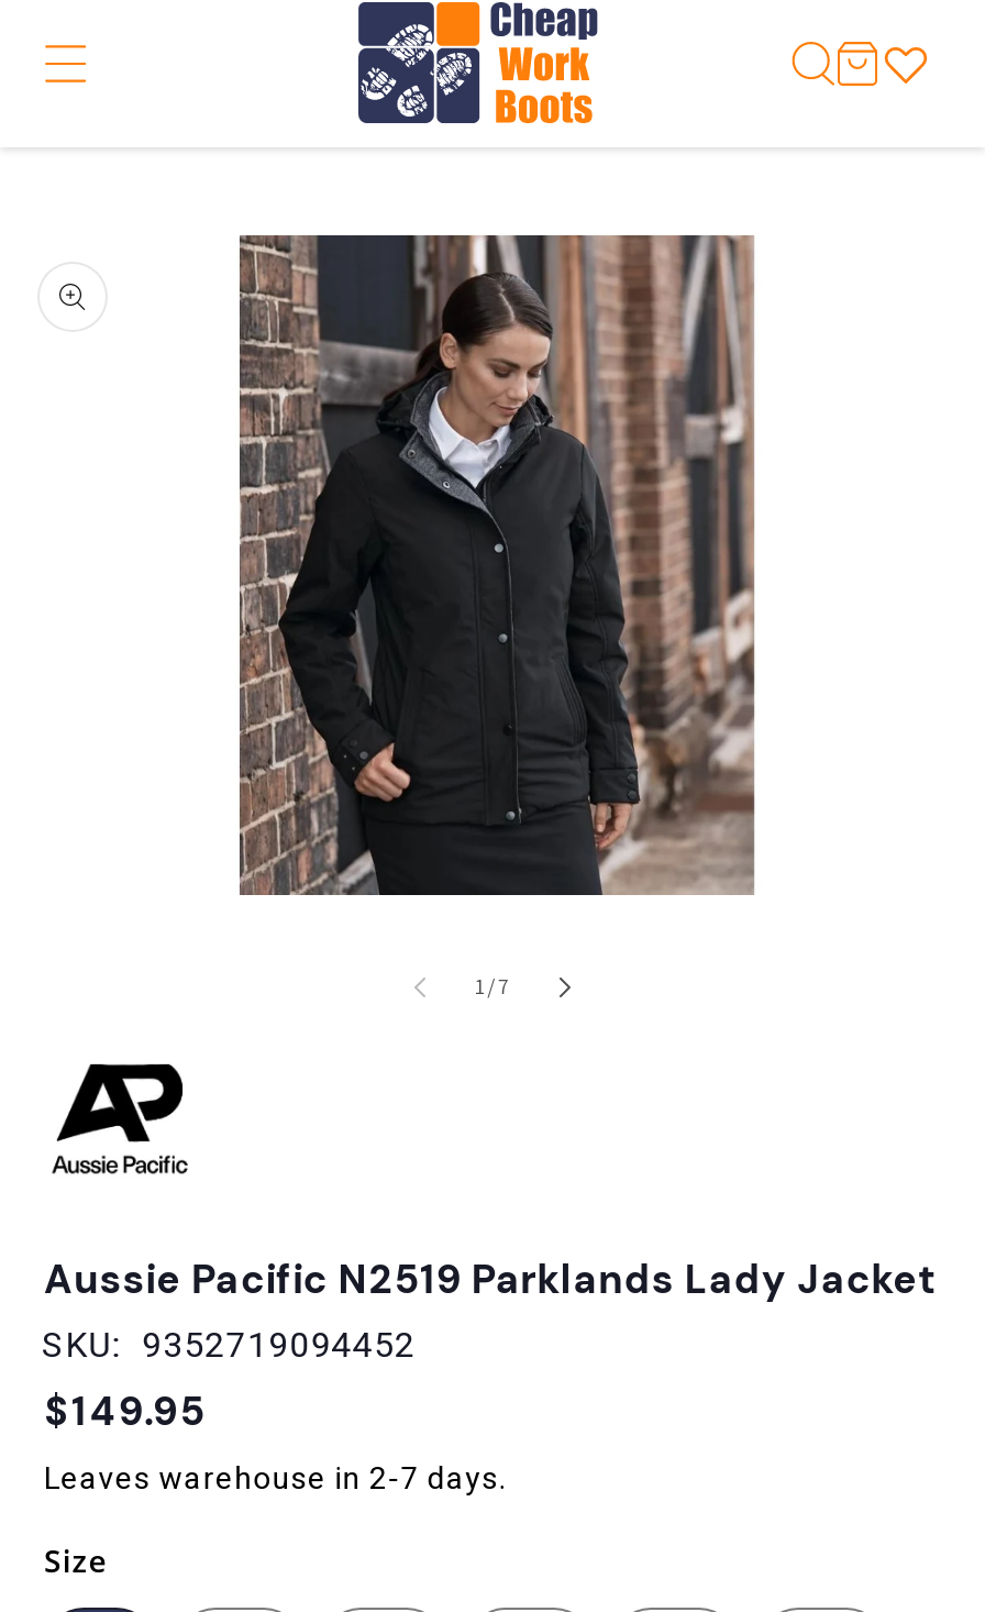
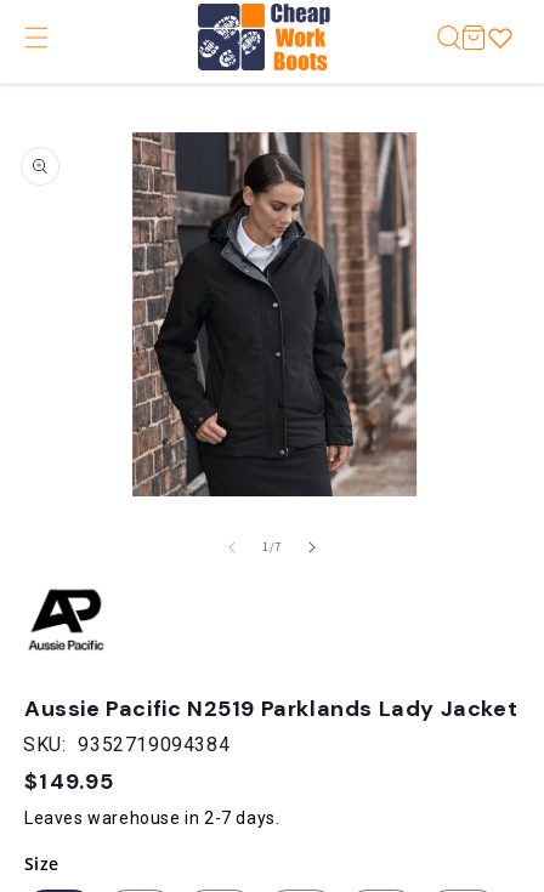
- SKU: 9352719094452
+ SKU: 9352719094384
